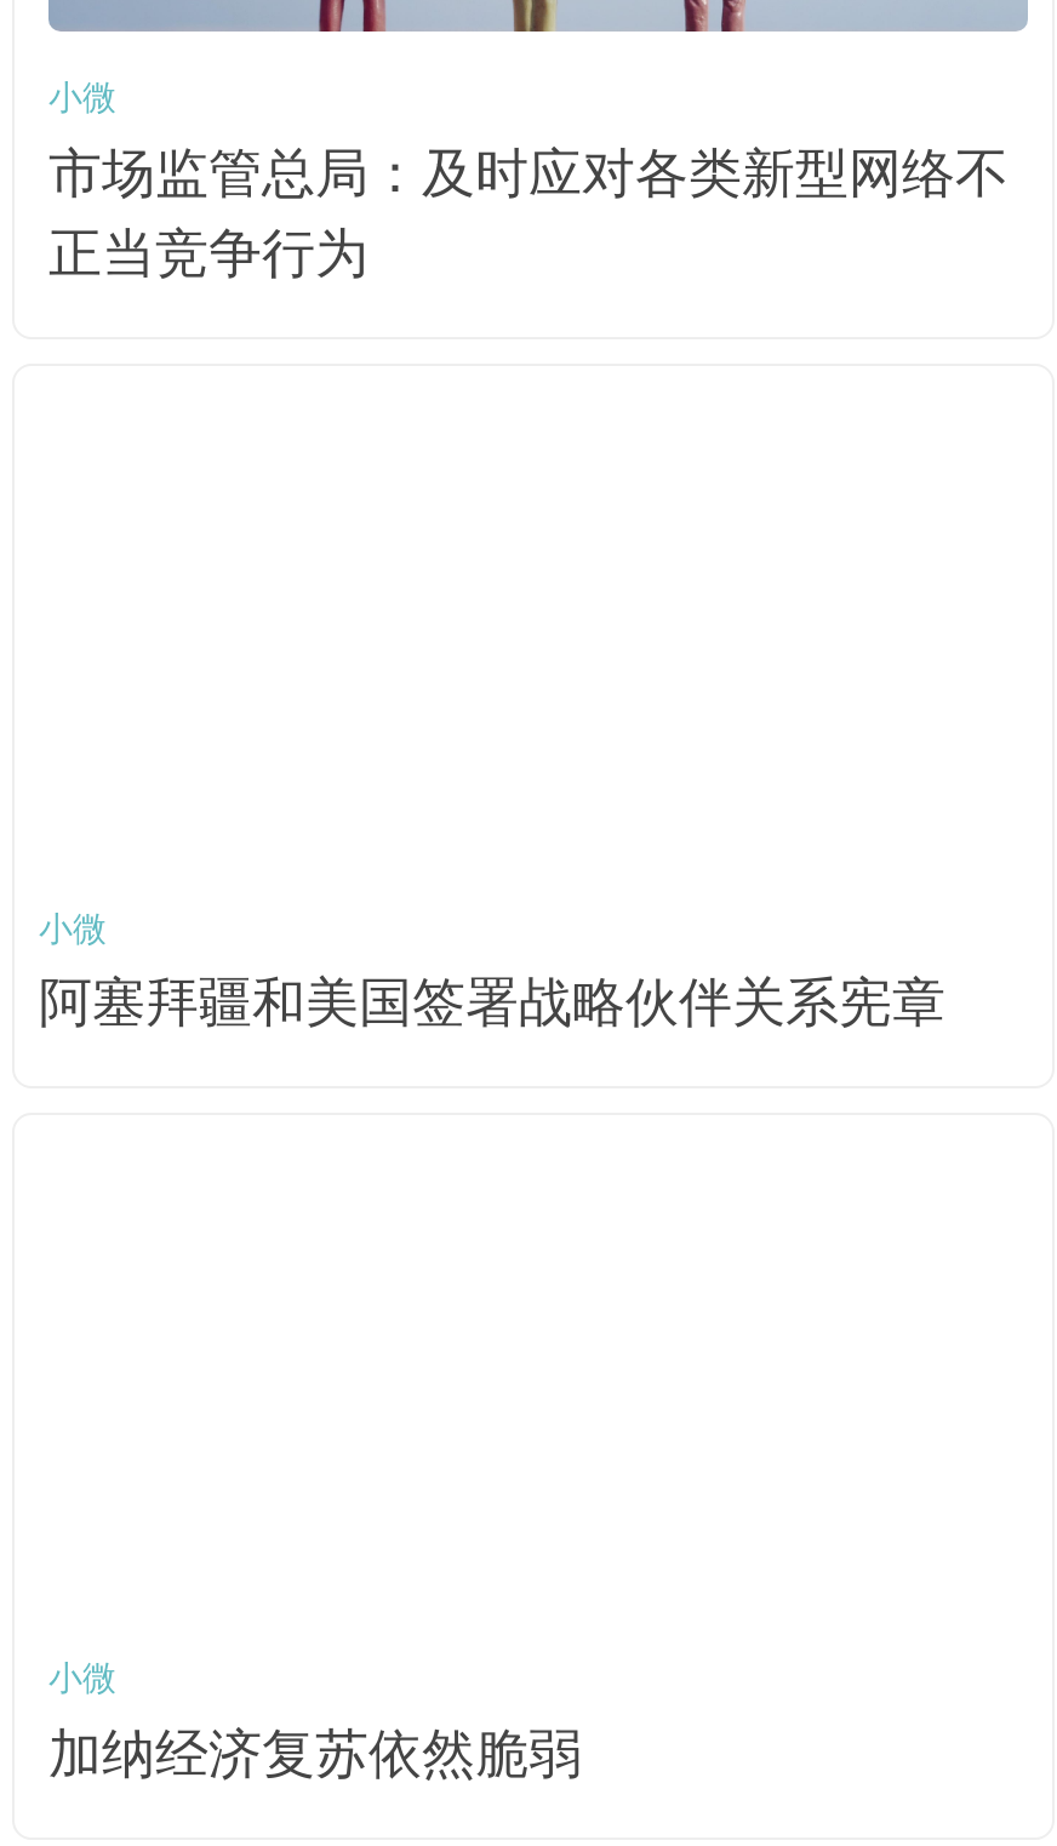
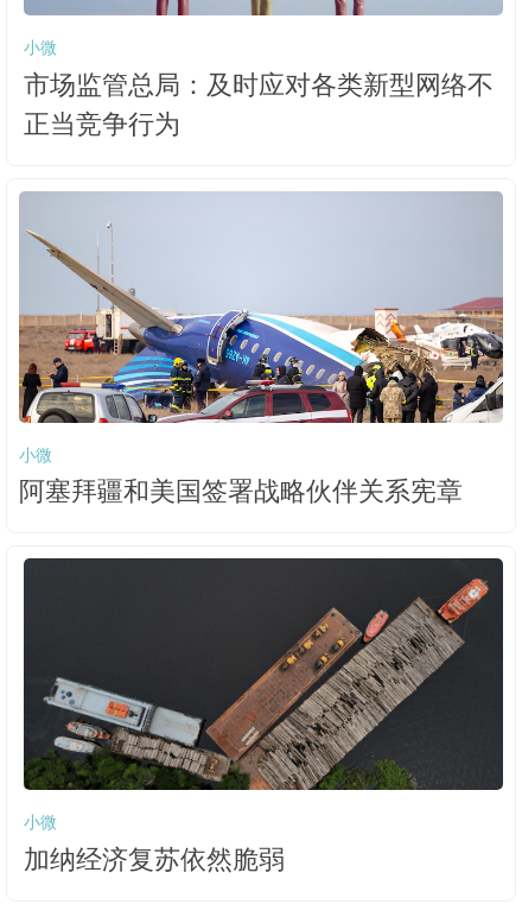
+ [image]

+ [image]
